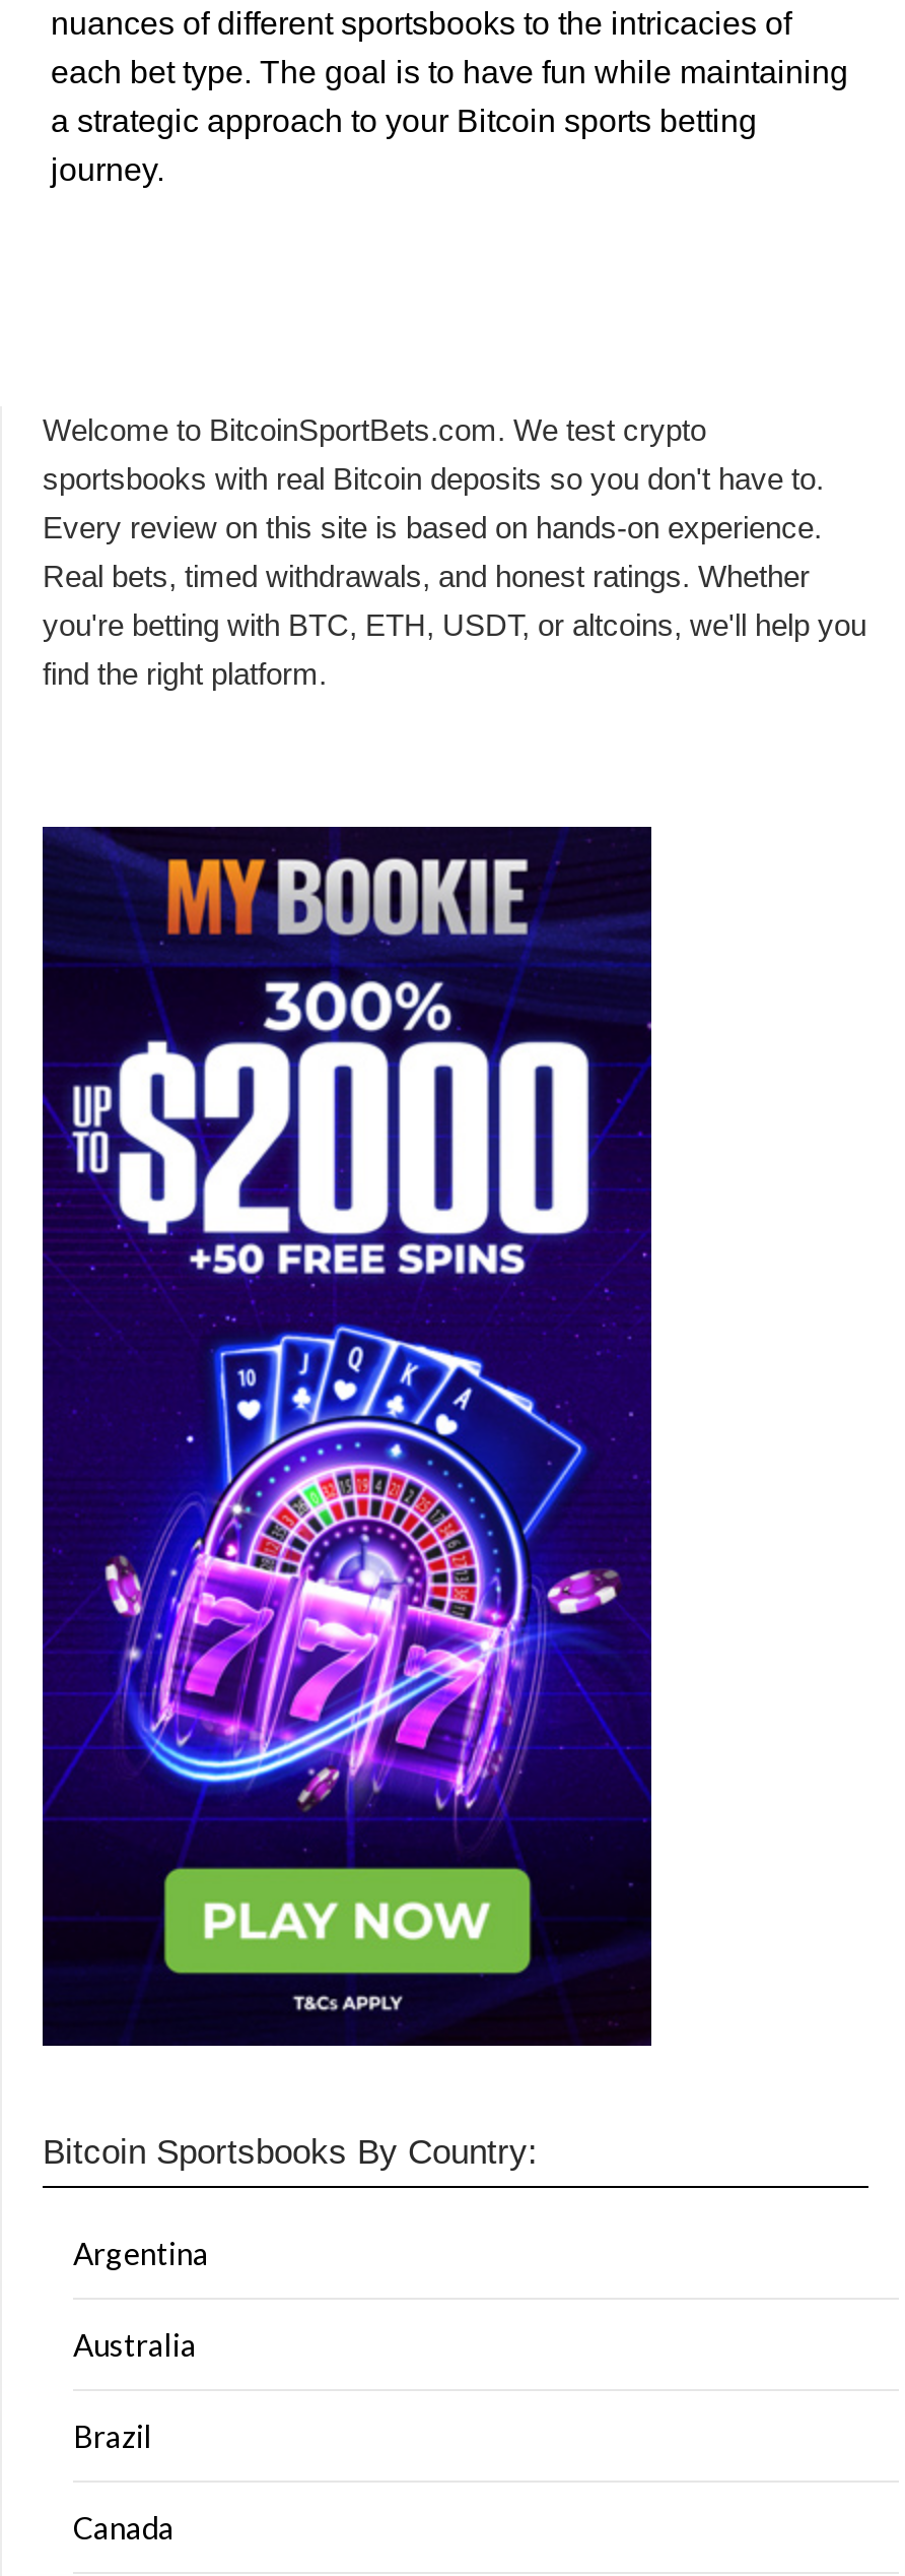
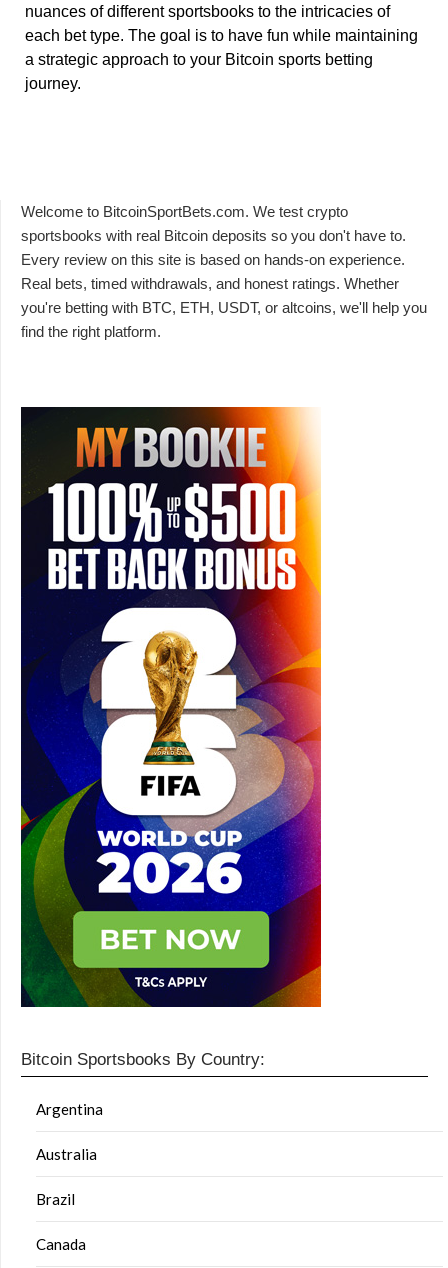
- [image]
+ [image]
